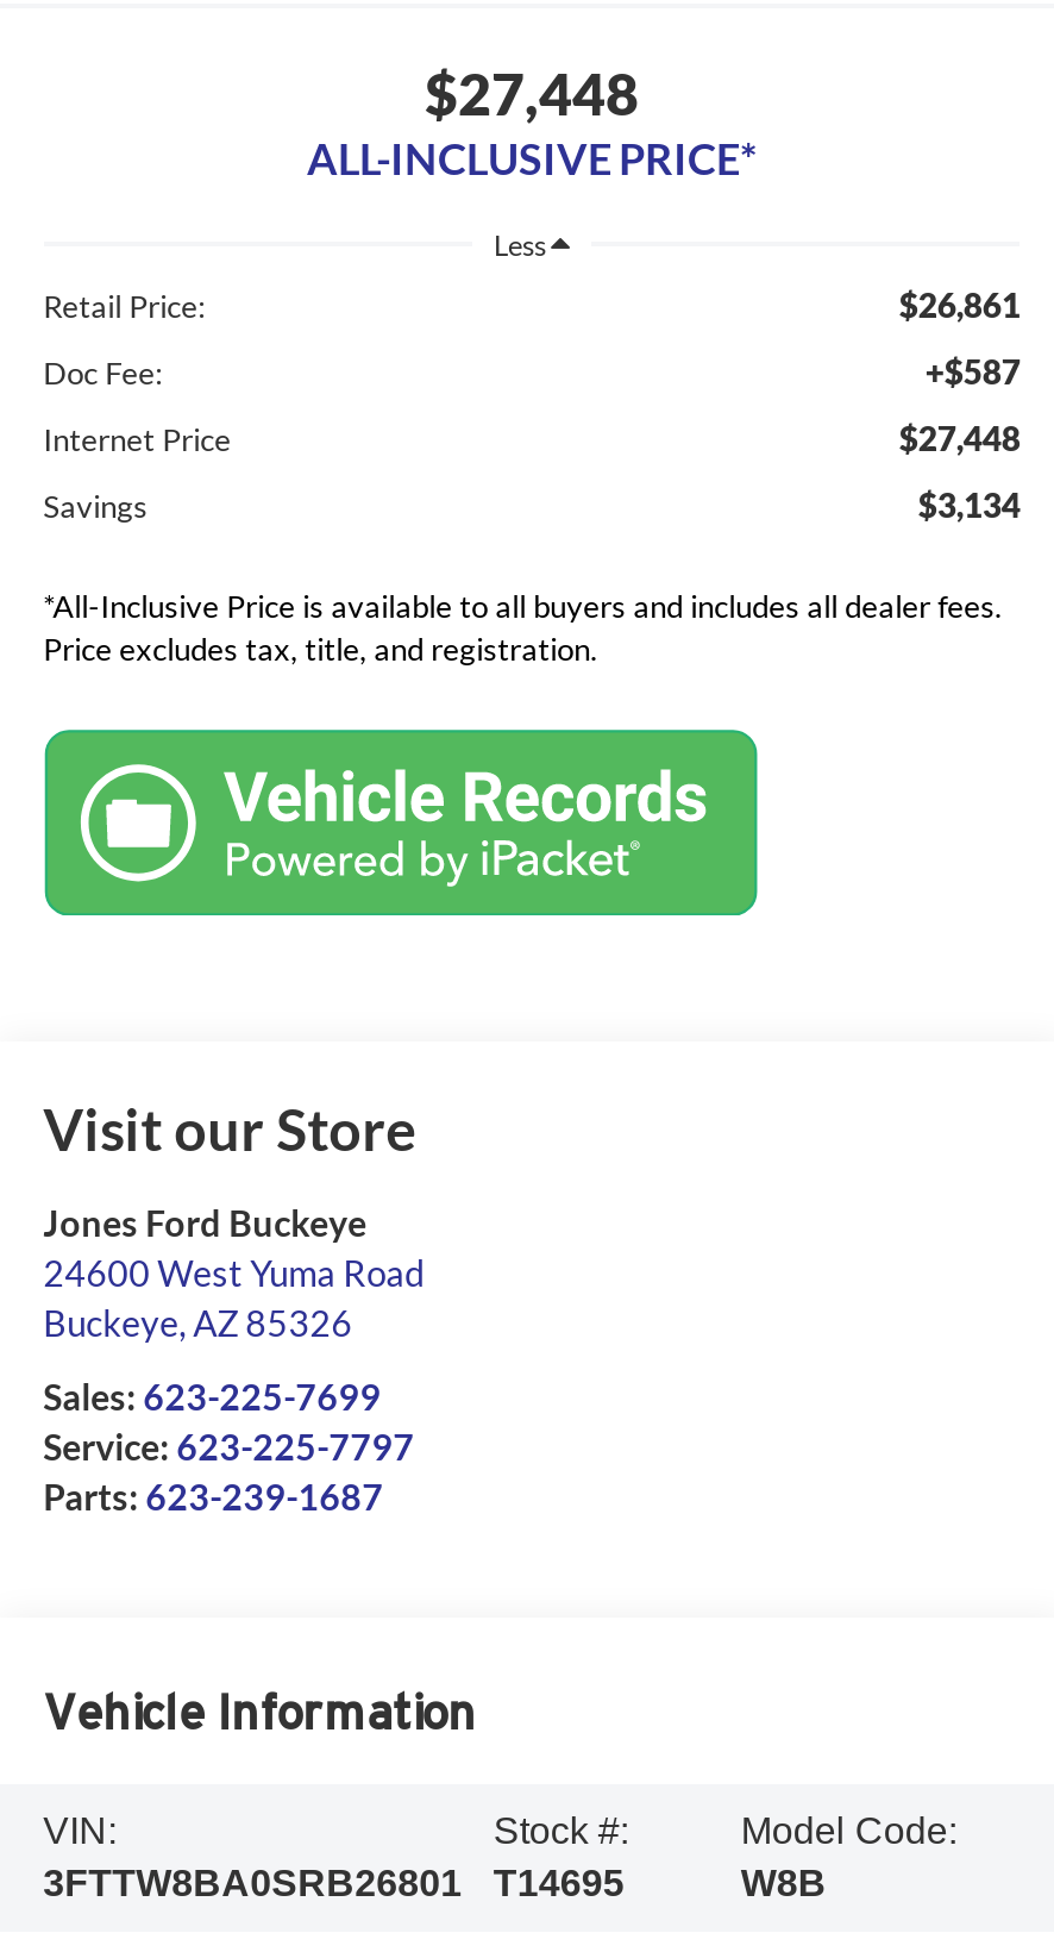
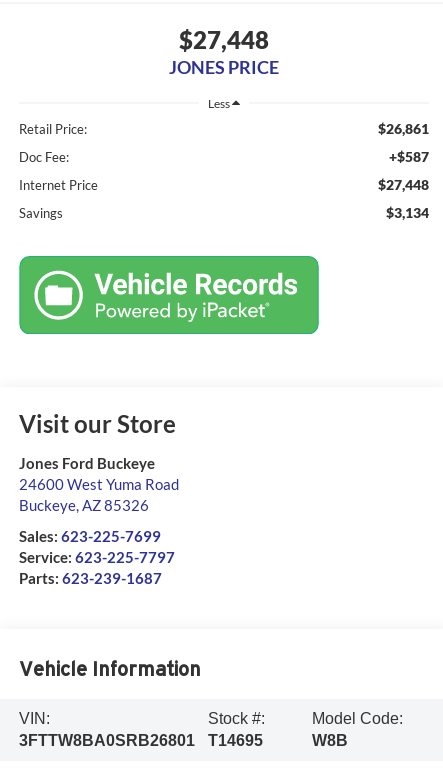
- ALL-INCLUSIVE PRICE*
+ JONES PRICE

- *All-Inclusive Price is available to all buyers and includes all dealer fees.
- Price excludes tax, title, and registration.
